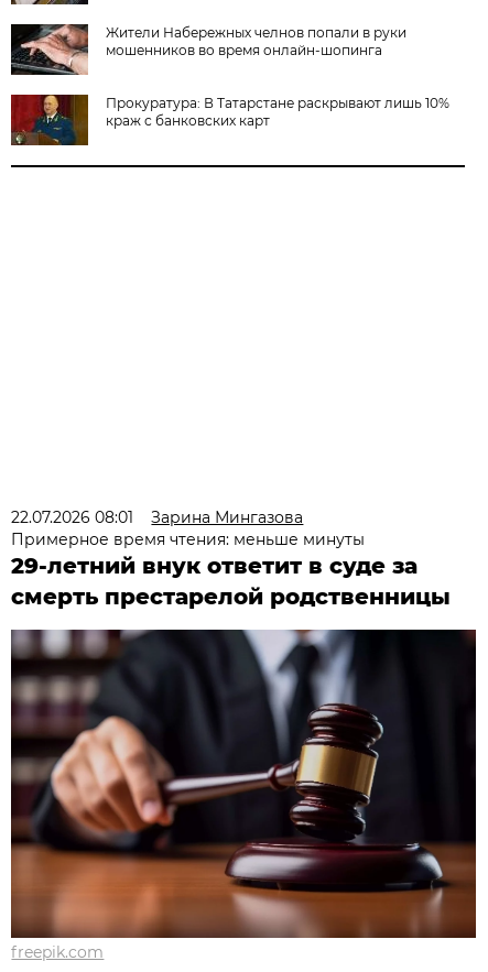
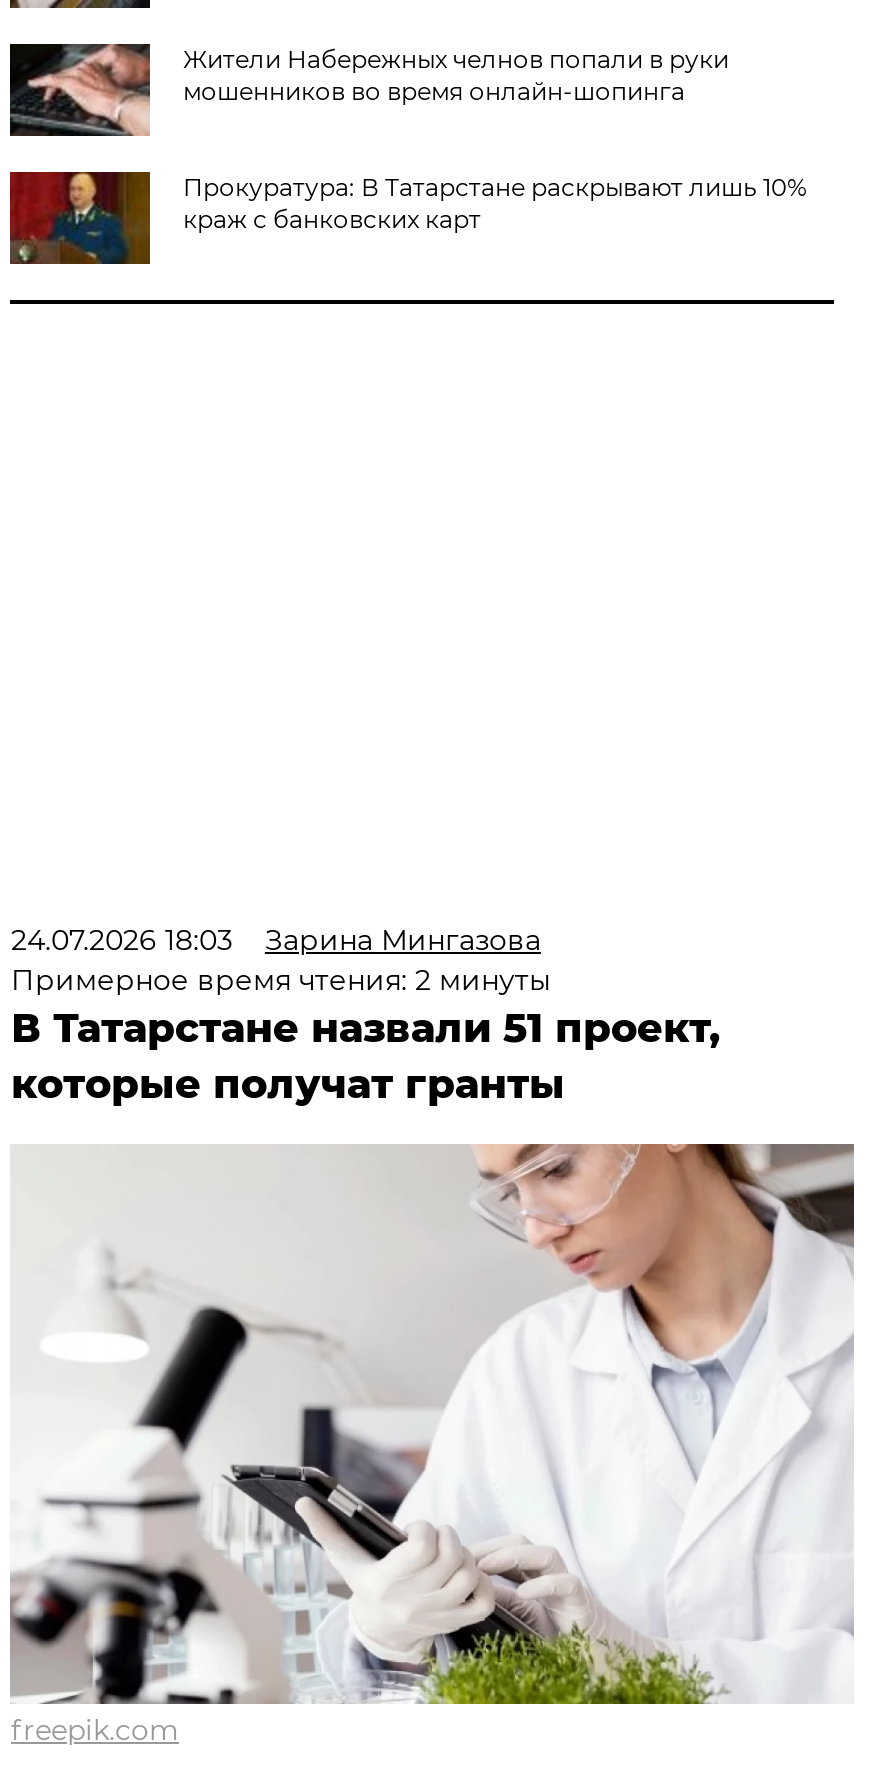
- 22.07.2026 08:01 Зарина Мингазова
+ 24.07.2026 18:03 Зарина Мингазова

- Примерное время чтения: меньше минуты
- 29-летний внук ответит в суде за
- смерть престарелой родственницы
+ Примерное время чтения: 2 минуты
+ В Татарстане назвали 51 проект,
+ которые получат гранты

- [image]
+ [image]
